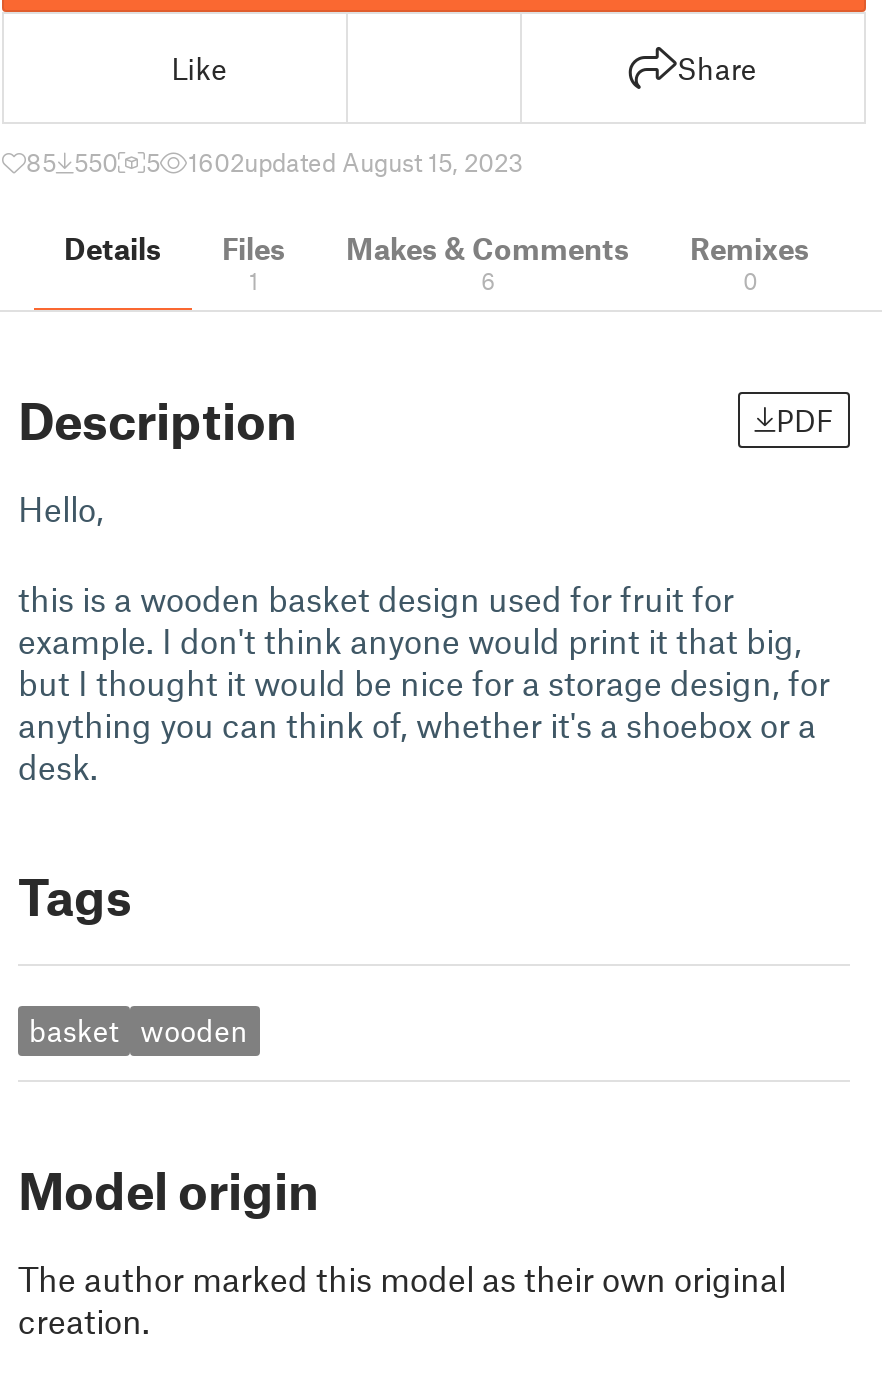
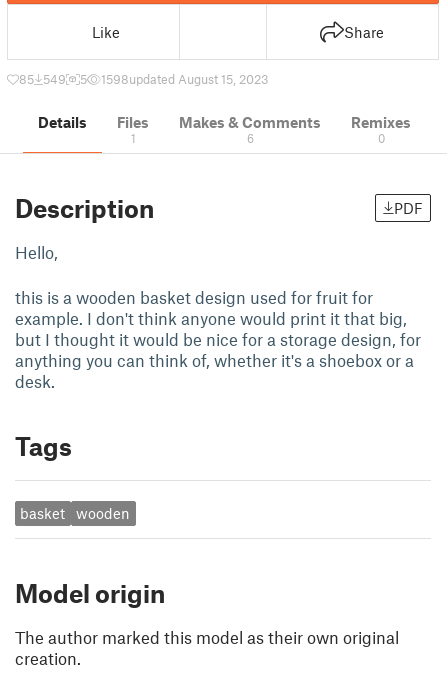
- 85 550
+ 85 549

- 1602updated August 15, 2023
+ 1598updated August 15, 2023
